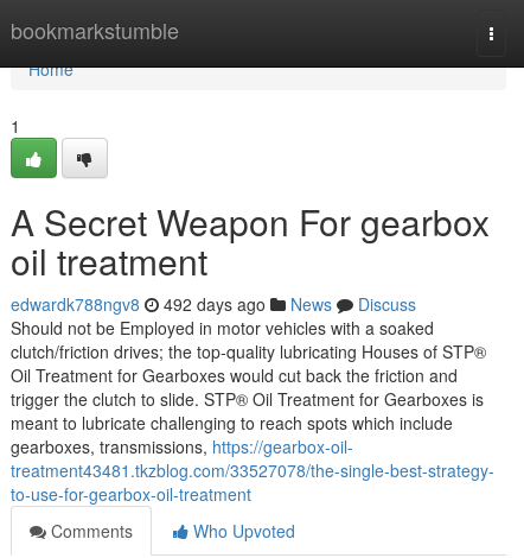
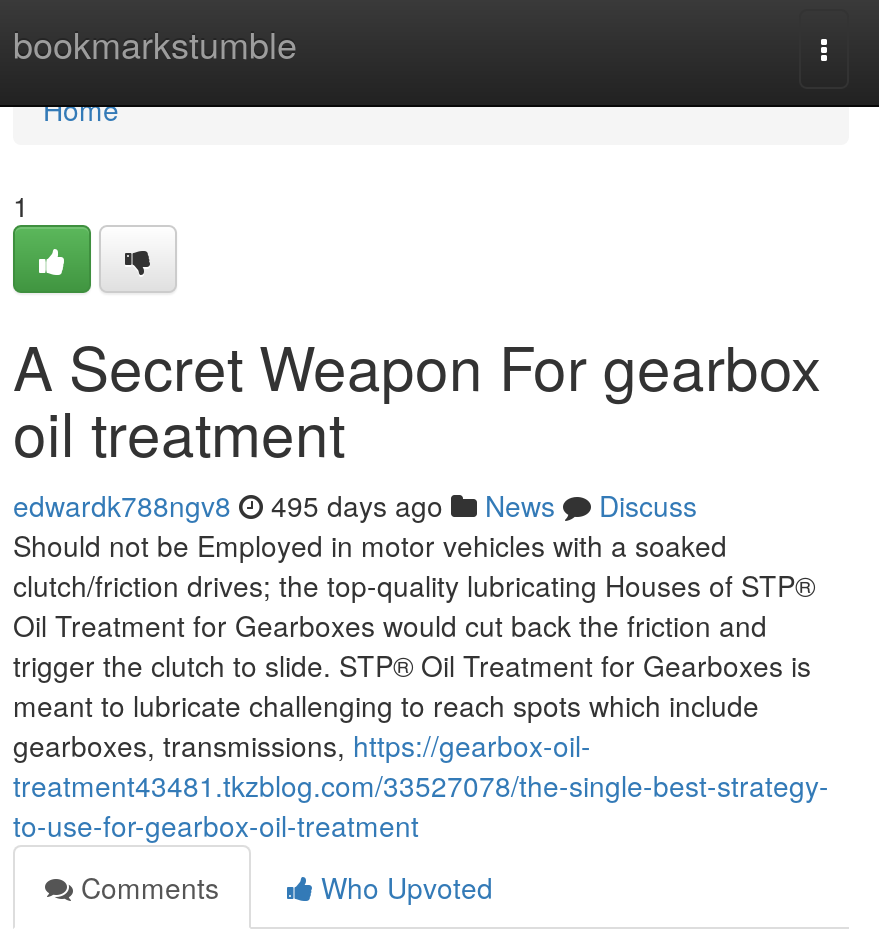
- edwardk788ngv8 492 days ago News Discuss
+ edwardk788ngv8 495 days ago News Discuss
